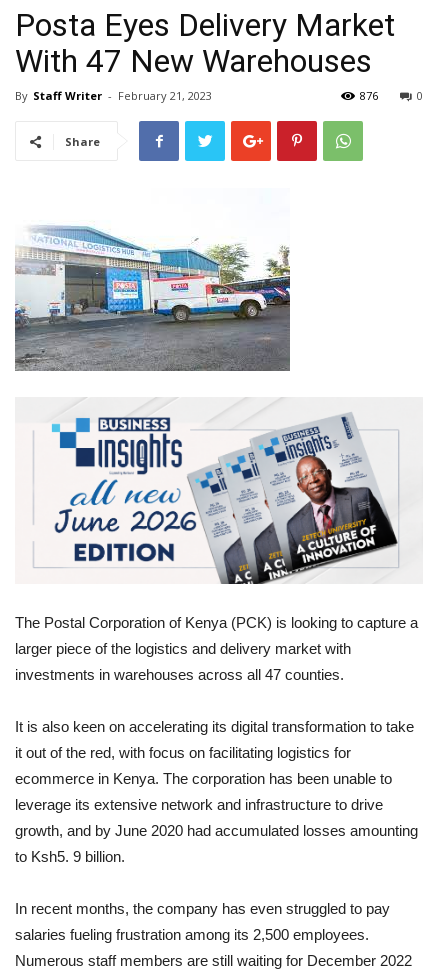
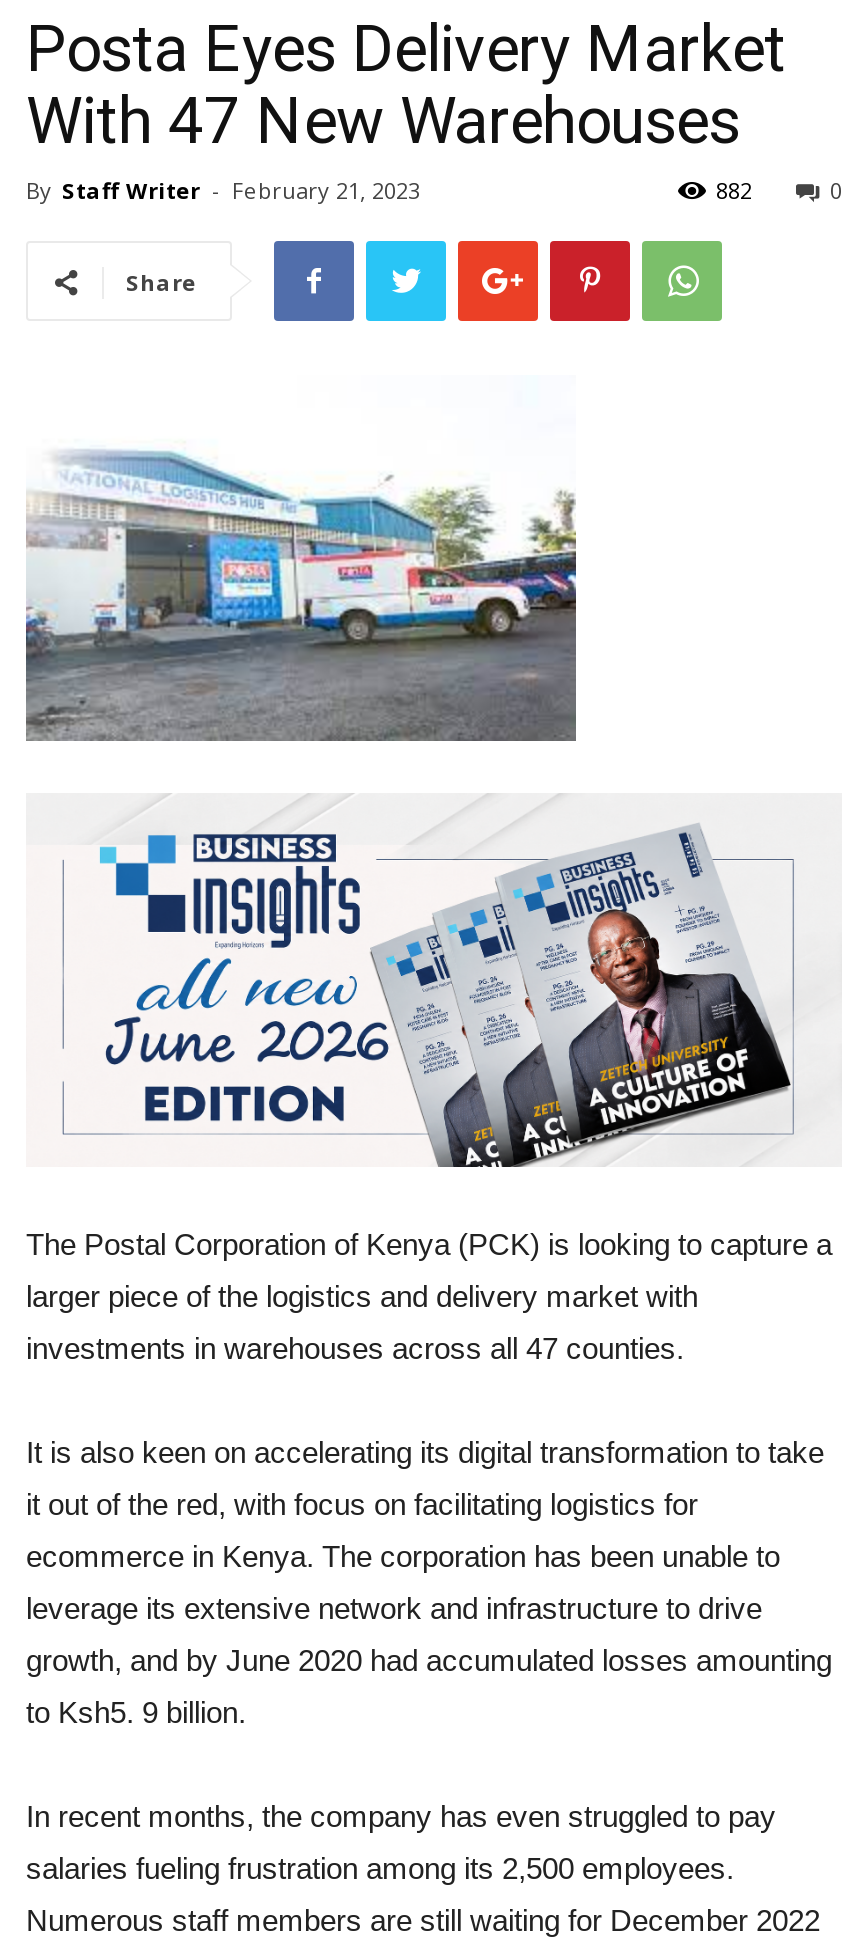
- 876
+ 882
